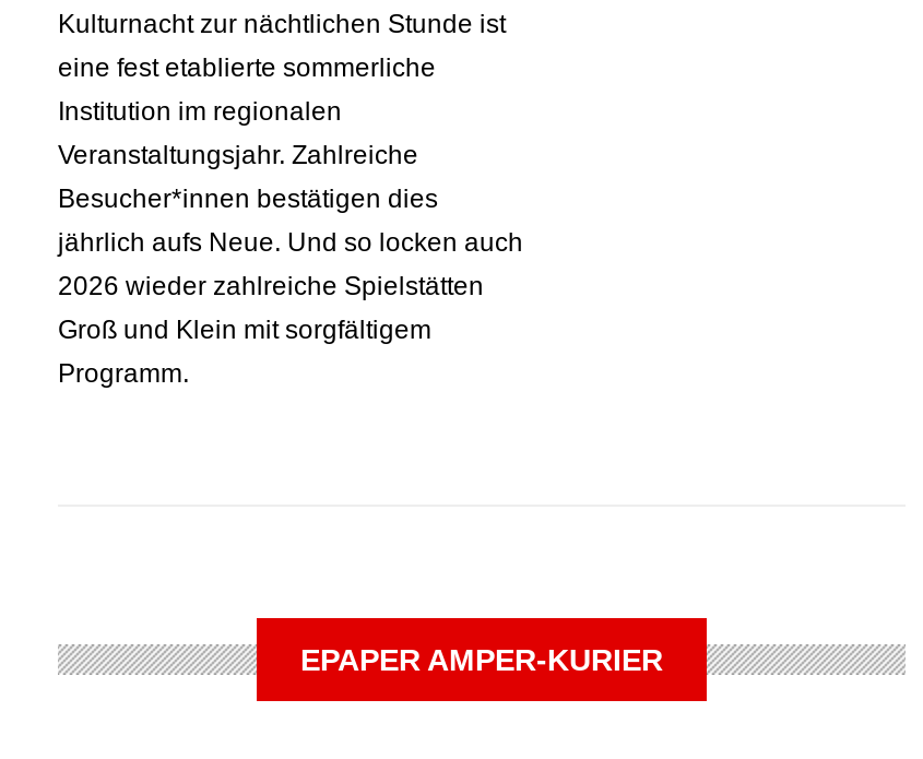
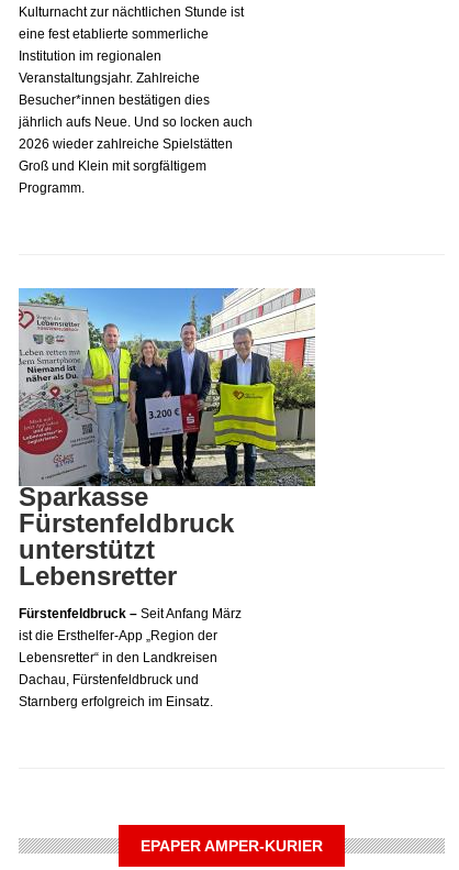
+ [image]
+ Sparkasse
+ Fürstenfeldbruck
+ unterstützt
+ Lebensretter
+ Fürstenfeldbruck – Seit Anfang März
+ ist die Ersthelfer-App „Region der
+ Lebensretter“ in den Landkreisen
+ Dachau, Fürstenfeldbruck und
+ Starnberg erfolgreich im Einsatz.
